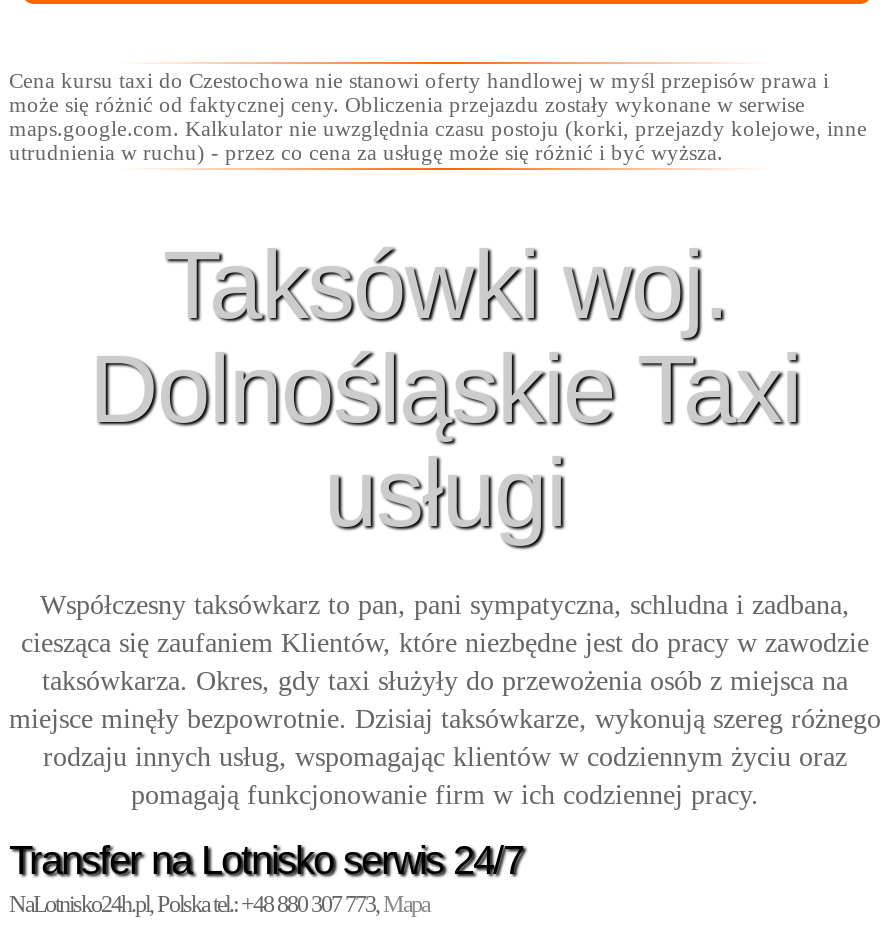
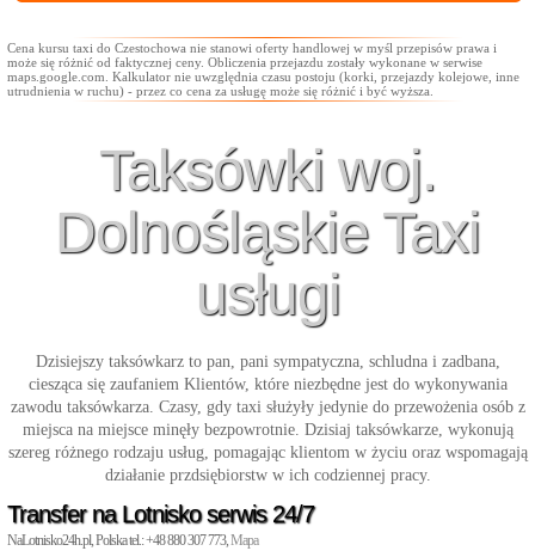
- Współczesny taksówkarz to pan, pani sympatyczna, schludna i zadbana,
- ciesząca się zaufaniem Klientów, które niezbędne jest do pracy w zawodzie
- taksówkarza. Okres, gdy taxi służyły do przewożenia osób z miejsca na
- miejsce minęły bezpowrotnie. Dzisiaj taksówkarze, wykonują szereg różnego
- rodzaju innych usług, wspomagając klientów w codziennym życiu oraz
- pomagają funkcjonowanie firm w ich codziennej pracy.
+ Dzisiejszy taksówkarz to pan, pani sympatyczna, schludna i zadbana,
+ ciesząca się zaufaniem Klientów, które niezbędne jest do wykonywania
+ zawodu taksówkarza. Czasy, gdy taxi służyły jedynie do przewożenia osób z
+ miejsca na miejsce minęły bezpowrotnie. Dzisiaj taksówkarze, wykonują
+ szereg różnego rodzaju usług, pomagając klientom w życiu oraz wspomagają
+ działanie przdsiębiorstw w ich codziennej pracy.
